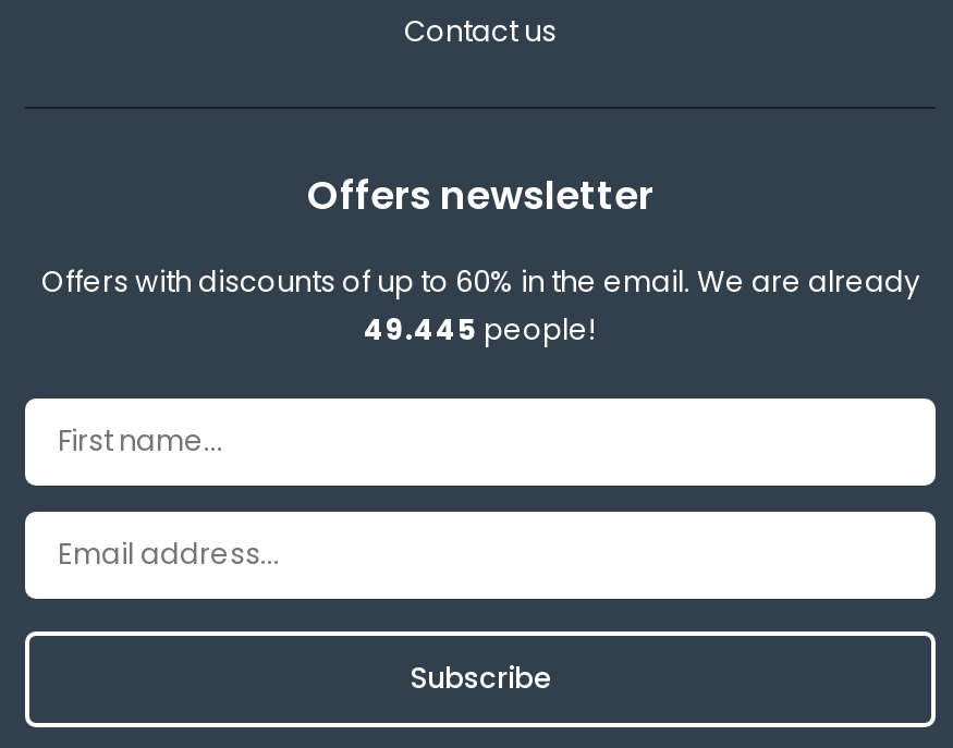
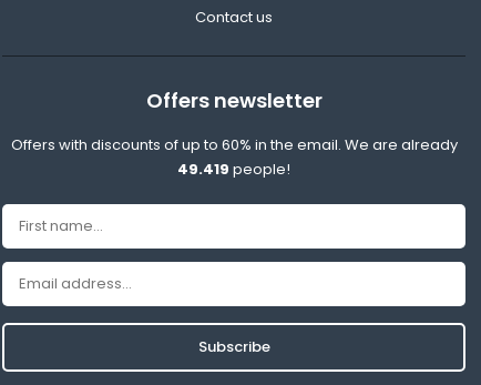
- 49.445 people!
+ 49.419 people!
